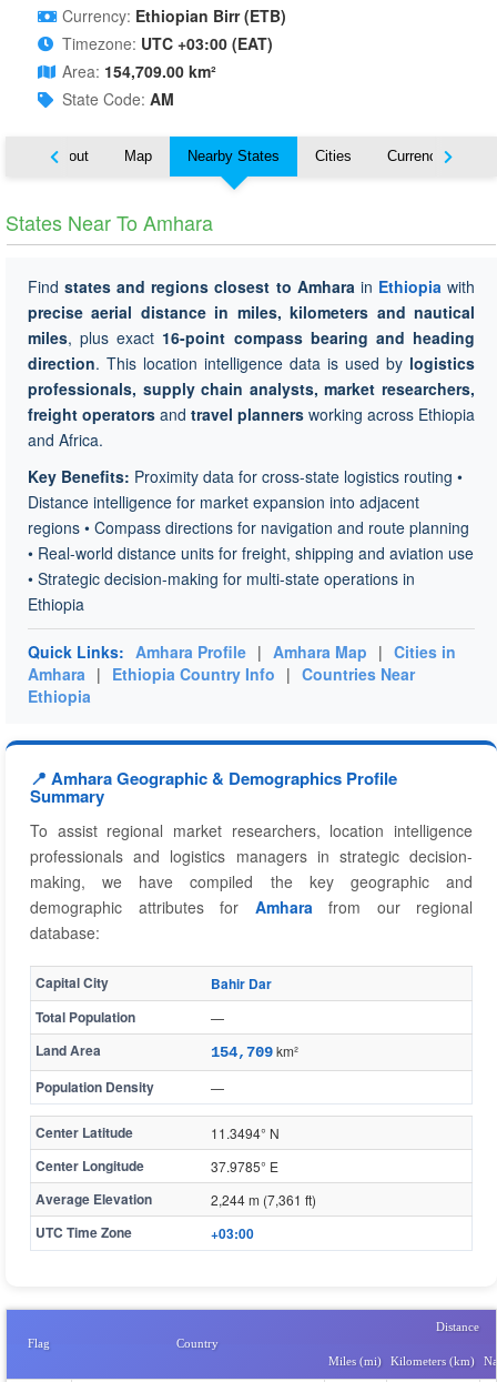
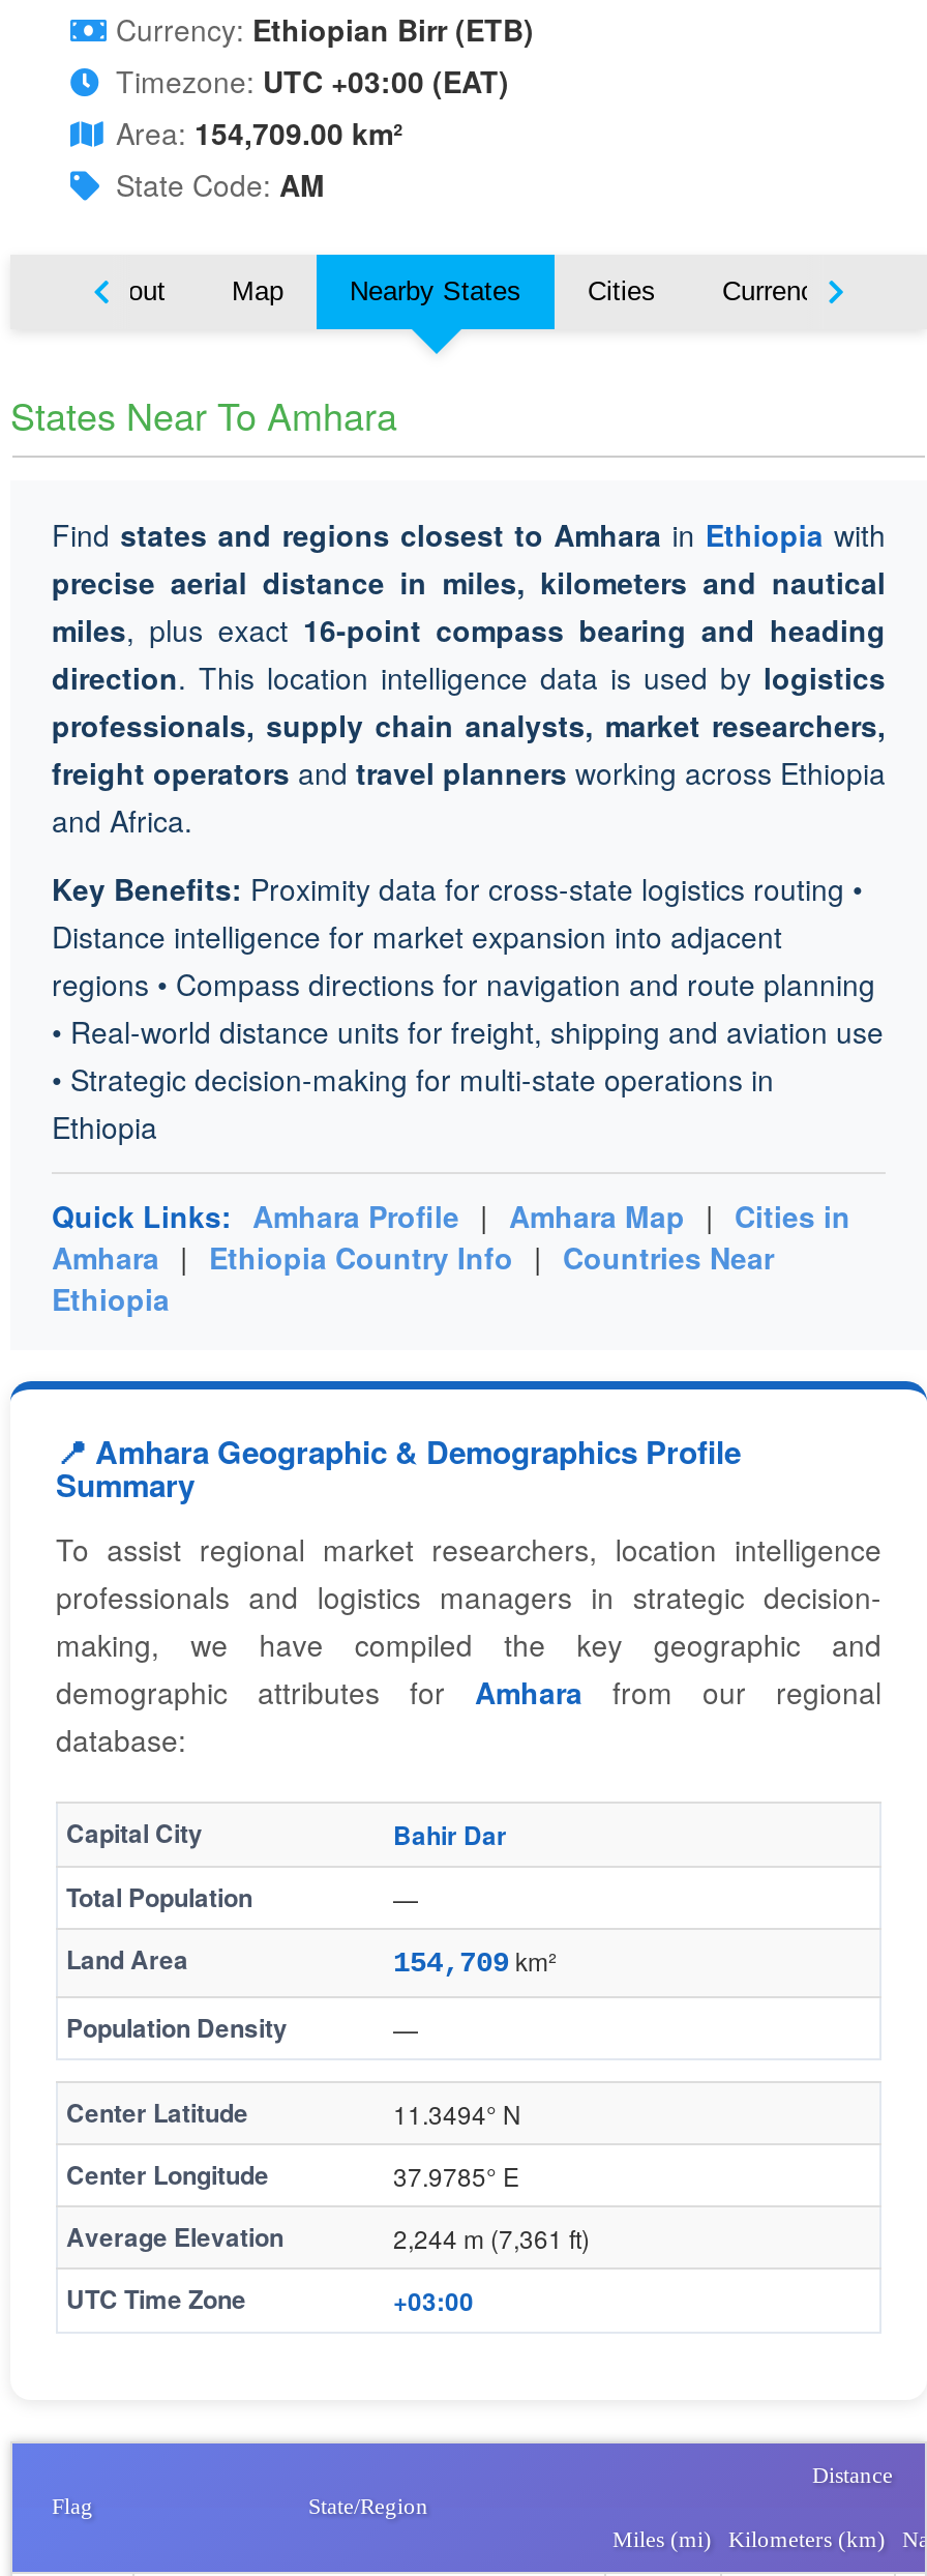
- Country
+ State/Region
